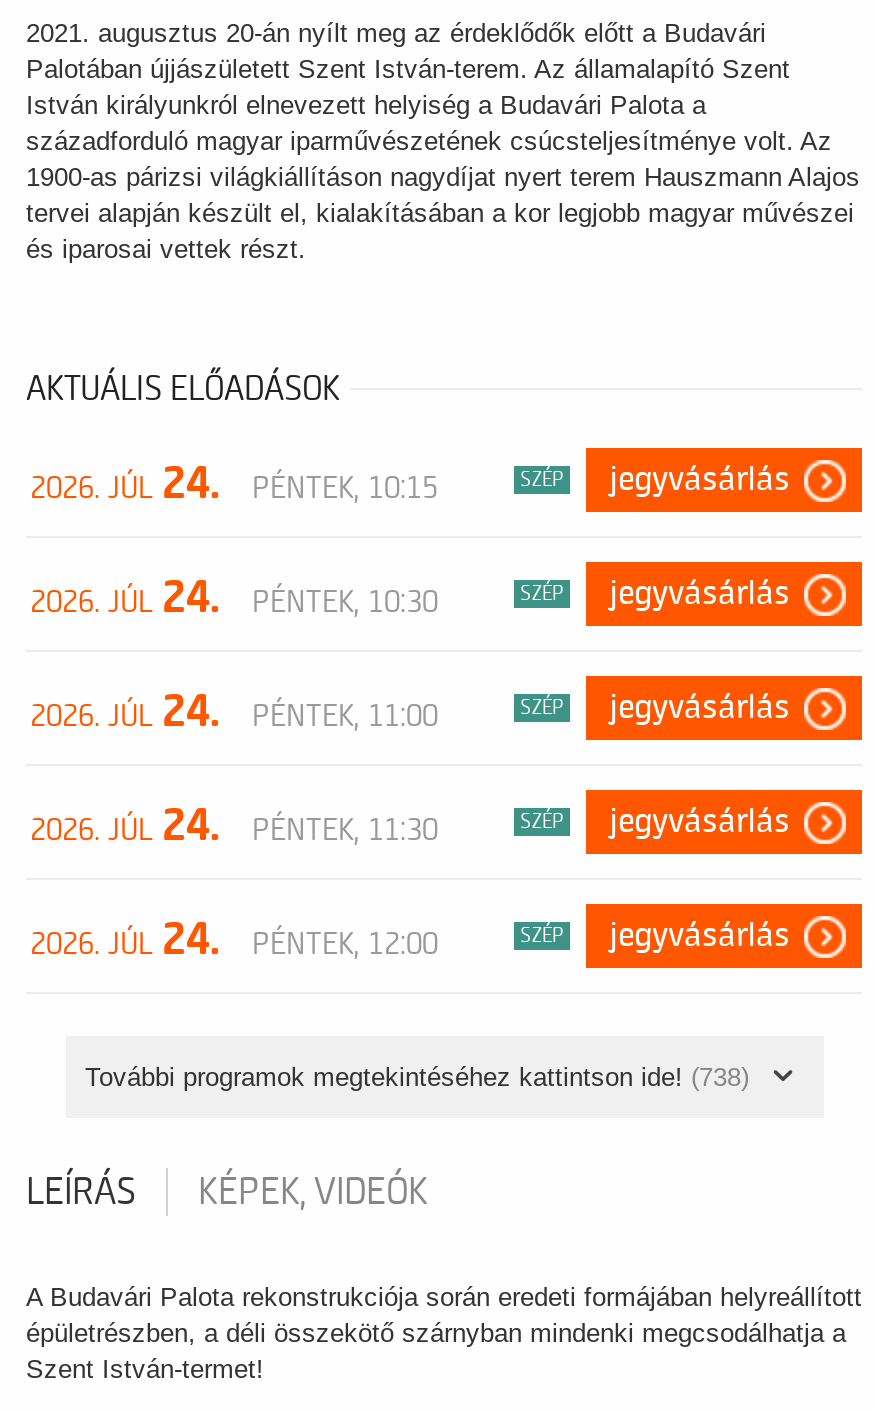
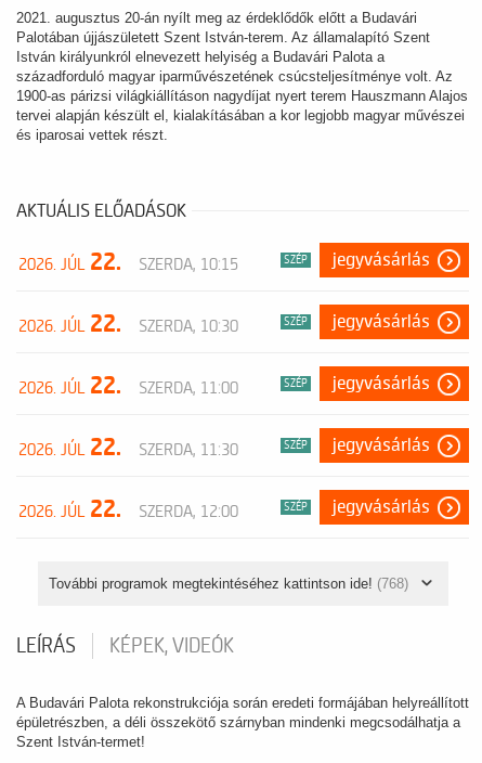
- 2026. JÚL 24.
- PÉNTEK, 10:15
+ 2026. JÚL 22.
+ SZERDA, 10:15

- 2026. JÚL 24.
- PÉNTEK, 10:30
+ 2026. JÚL 22.
+ SZERDA, 10:30

- 2026. JÚL 24.
- PÉNTEK, 11:00
+ 2026. JÚL 22.
+ SZERDA, 11:00

- 2026. JÚL 24.
- PÉNTEK, 11:30
+ 2026. JÚL 22.
+ SZERDA, 11:30

- 2026. JÚL 24.
- PÉNTEK, 12:00
+ 2026. JÚL 22.
+ SZERDA, 12:00

- További programok megtekintéséhez kattintson ide! (738)
+ További programok megtekintéséhez kattintson ide! (768)
